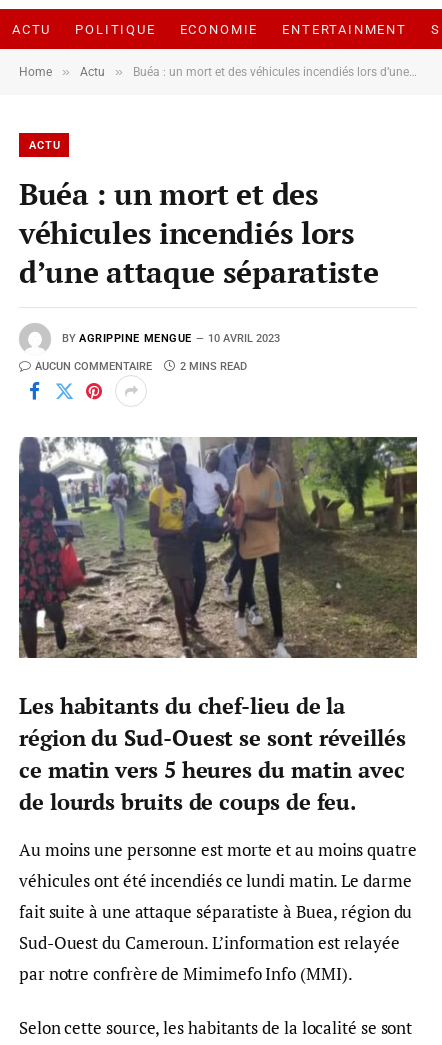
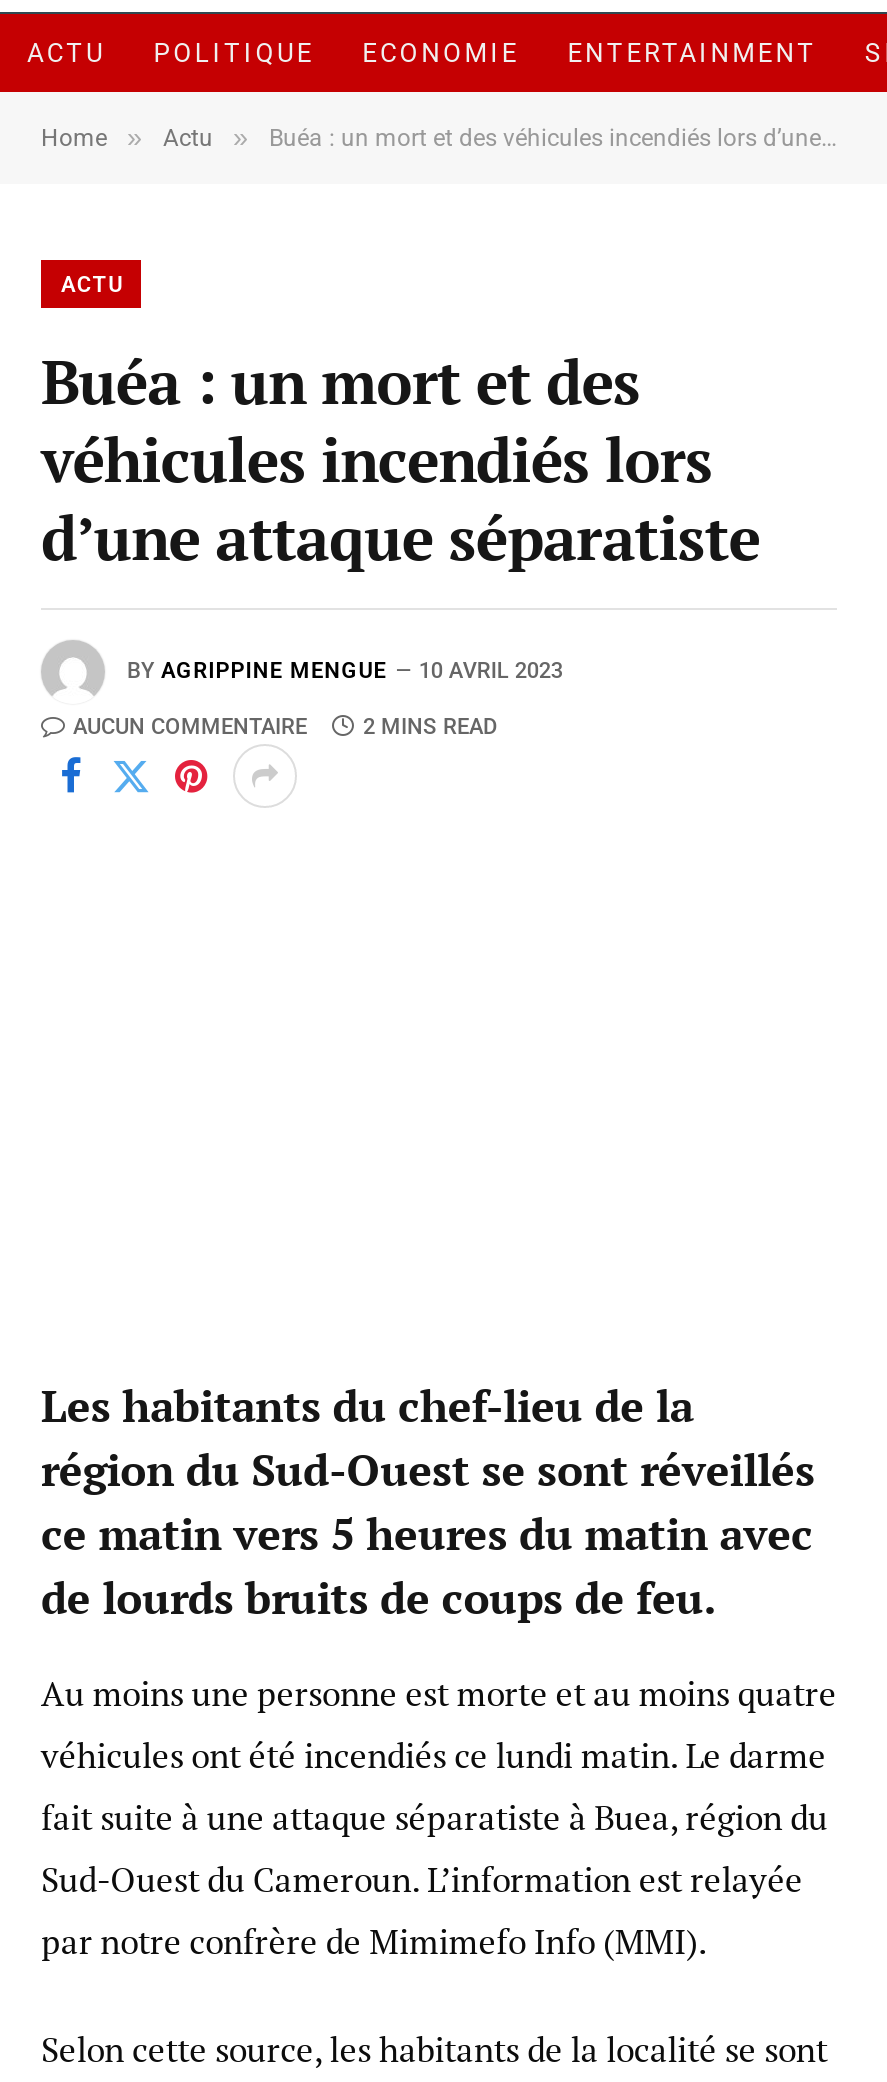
- [image]
